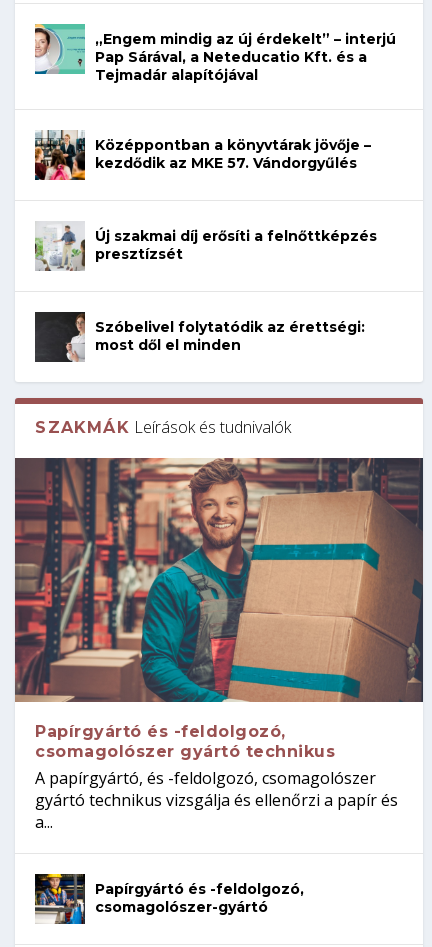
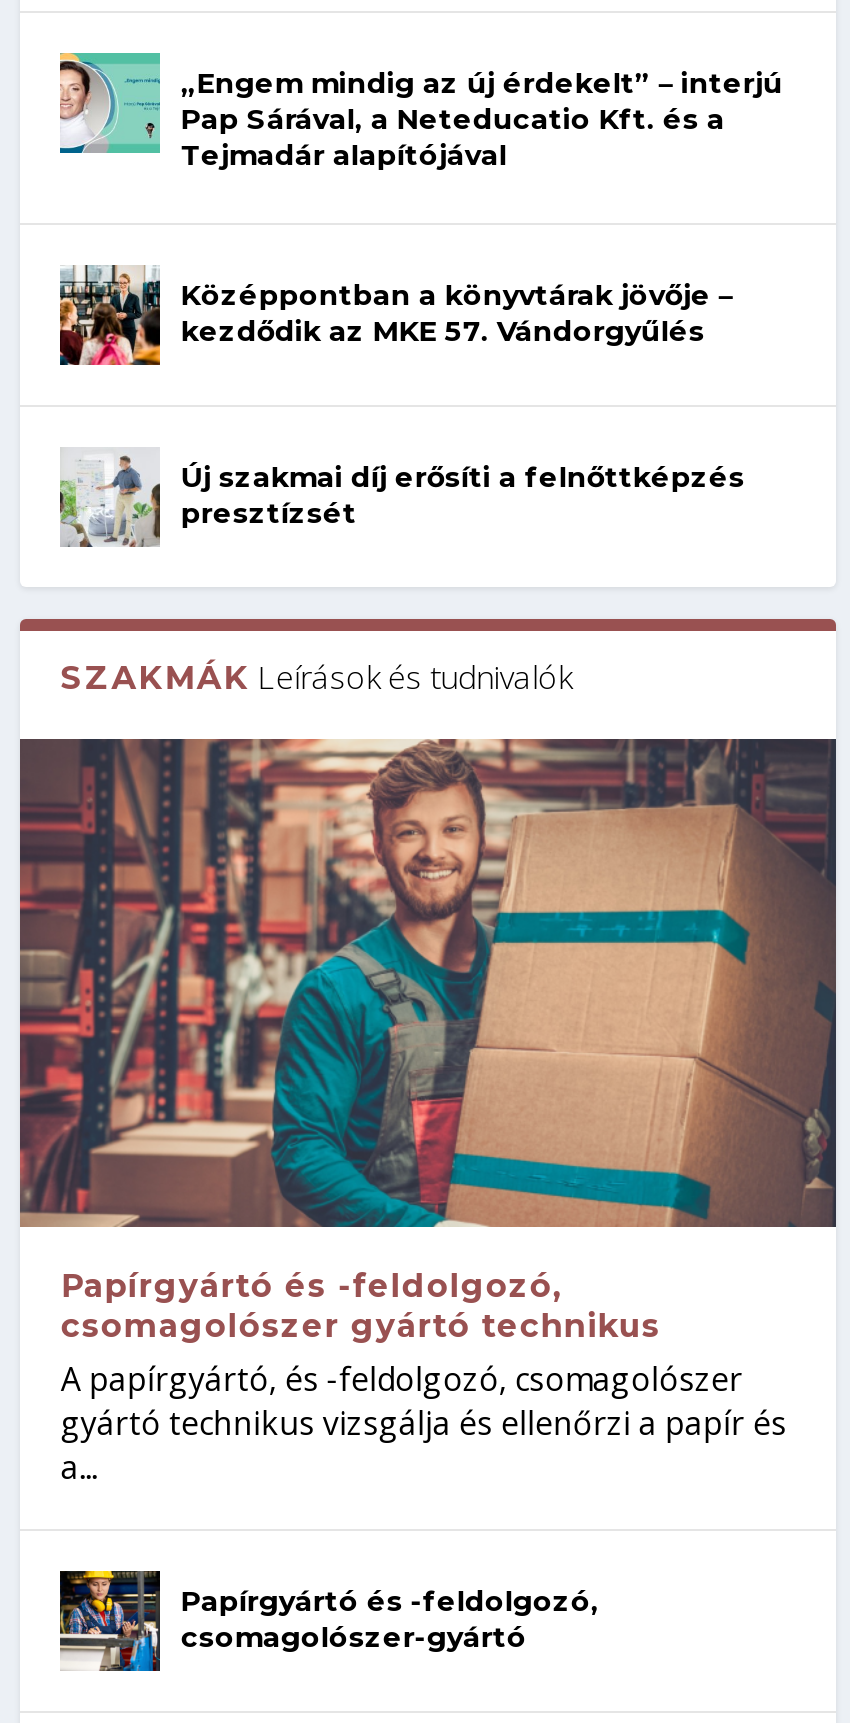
- [image]
- Szóbelivel folytatódik az érettségi:
- most dől el minden
